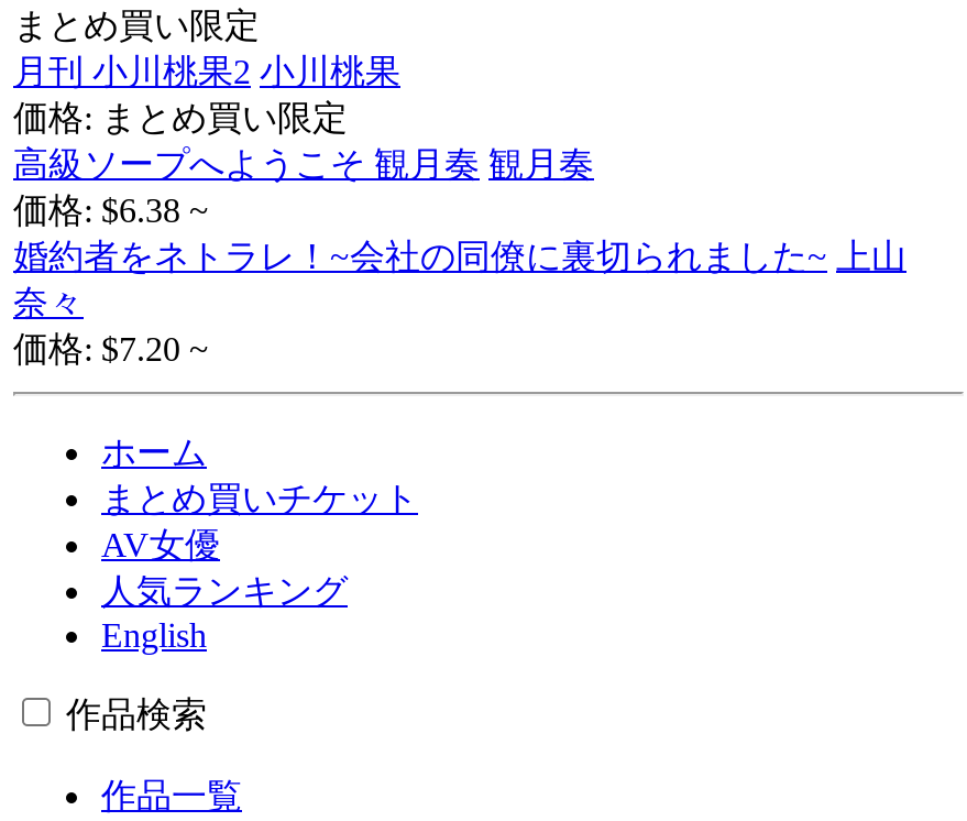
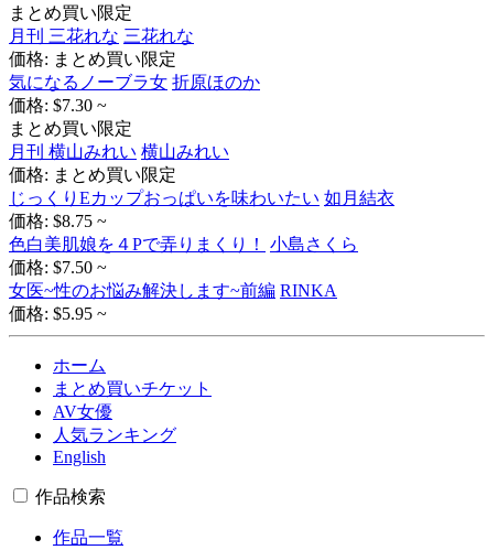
- 月刊 小川桃果2 小川桃果
+ 月刊 三花れな 三花れな

- 高級ソープへようこそ 観月奏 観月奏
- 価格: $6.38 ~
- 婚約者をネトラレ！~会社の同僚に裏切られました~ 上山
- 奈々
- 価格: $7.20 ~
+ 気になるノーブラ女 折原ほのか
+ 価格: $7.30 ~
+ まとめ買い限定
+ 月刊 横山みれい 横山みれい
+ 価格: まとめ買い限定
+ じっくりEカップおっぱいを味わいたい 如月結衣
+ 価格: $8.75 ~
+ 色白美肌娘を４Pで弄りまくり！ 小島さくら
+ 価格: $7.50 ~
+ 女医~性のお悩み解決します~前編 RINKA
+ 価格: $5.95 ~
